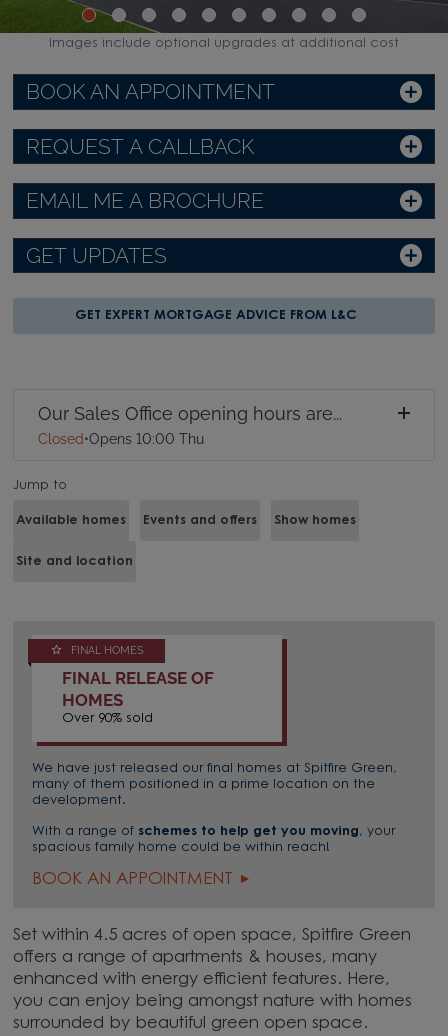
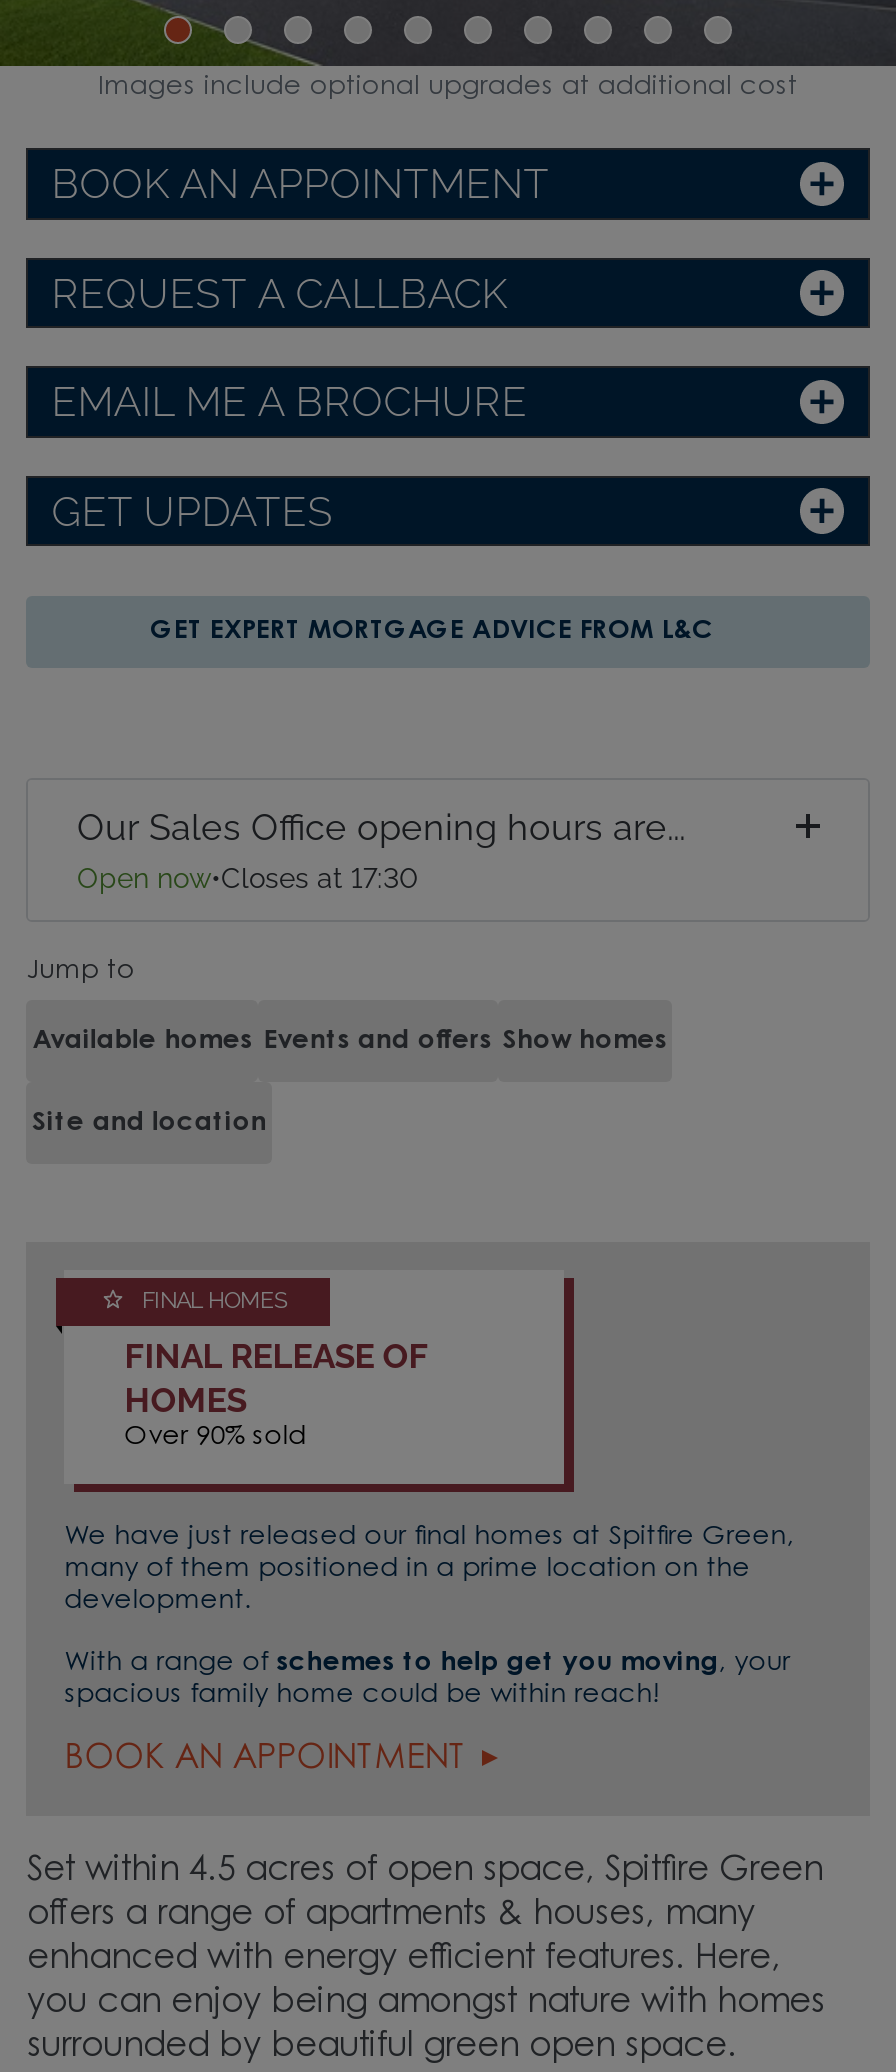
- Closed•Opens 10:00 Thu
+ Open now•Closes at 17:30
